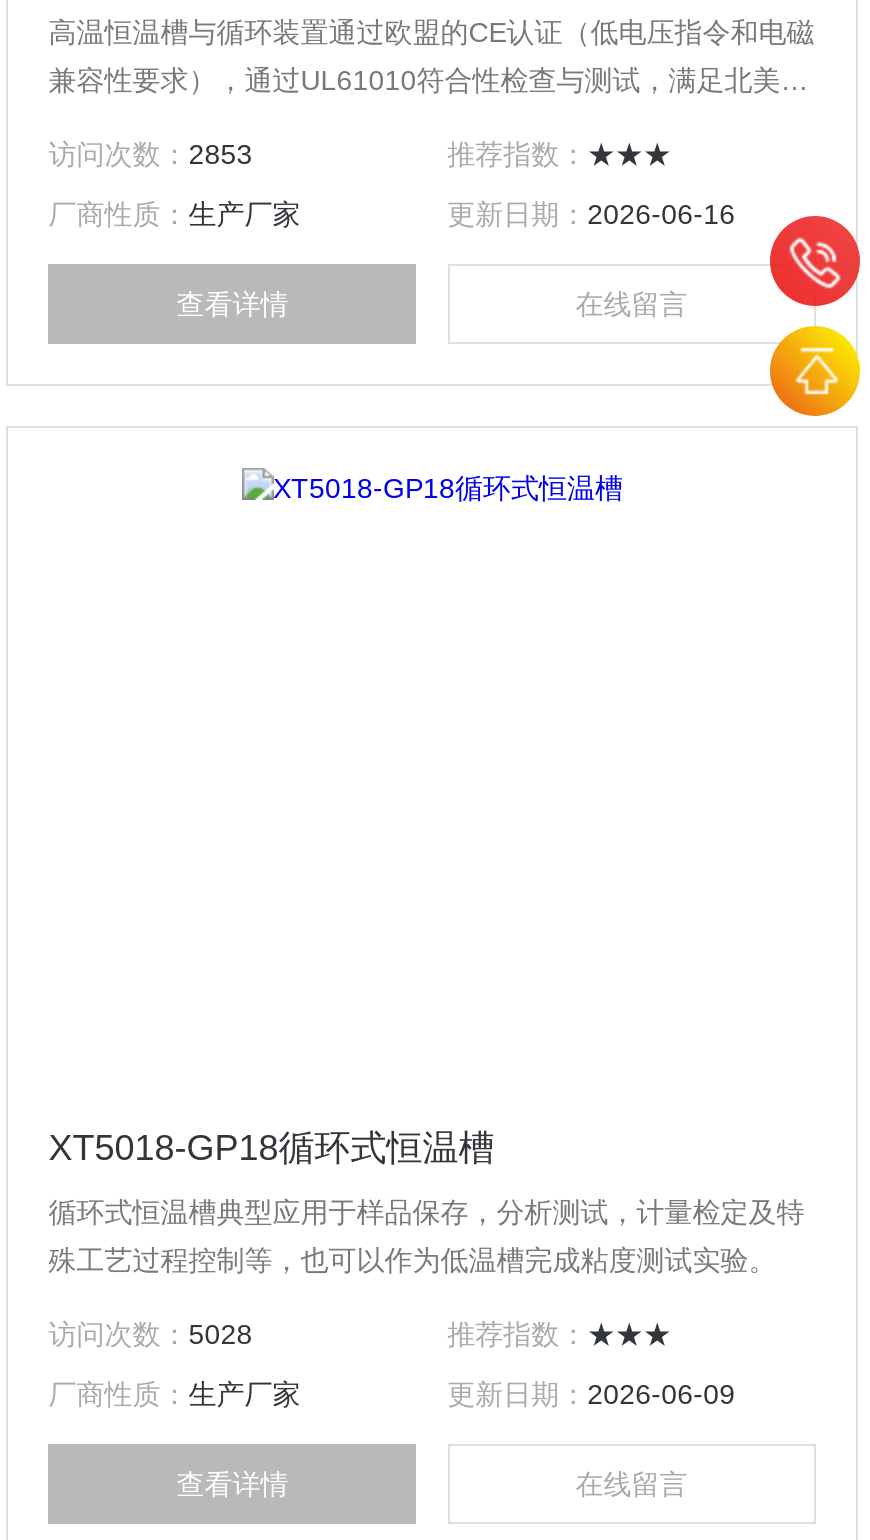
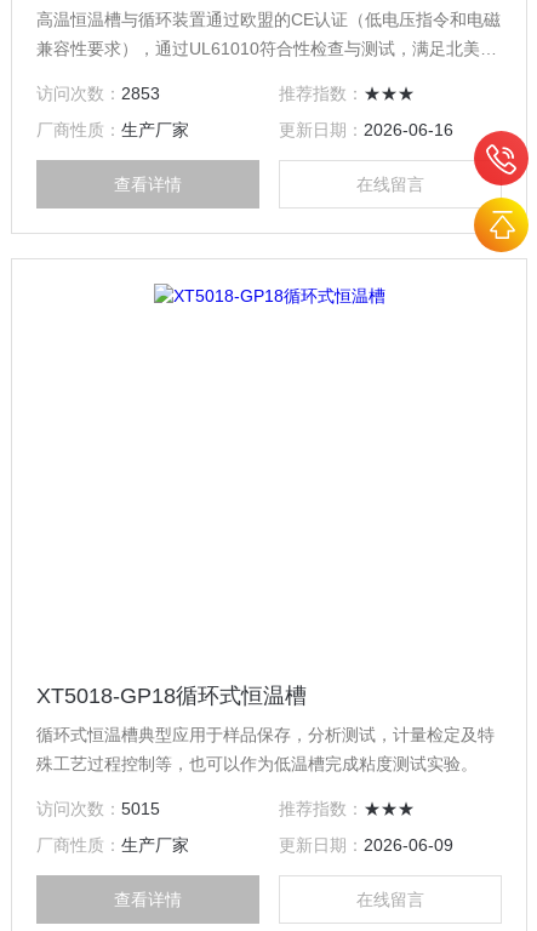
- 访问次数：5028
+ 访问次数：5015
